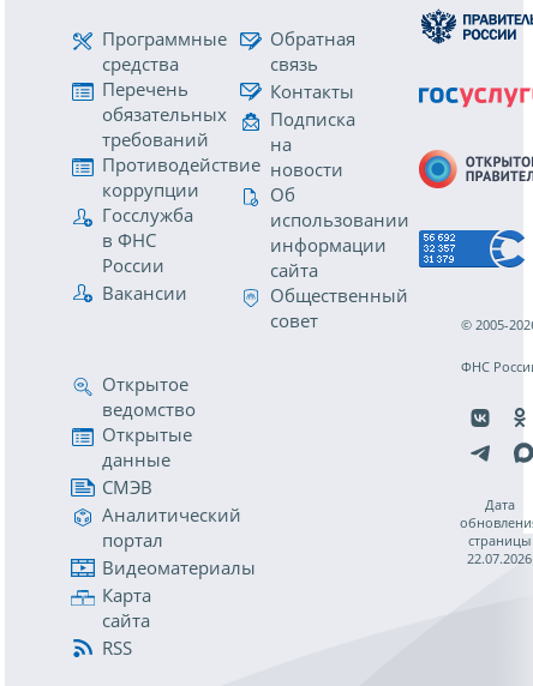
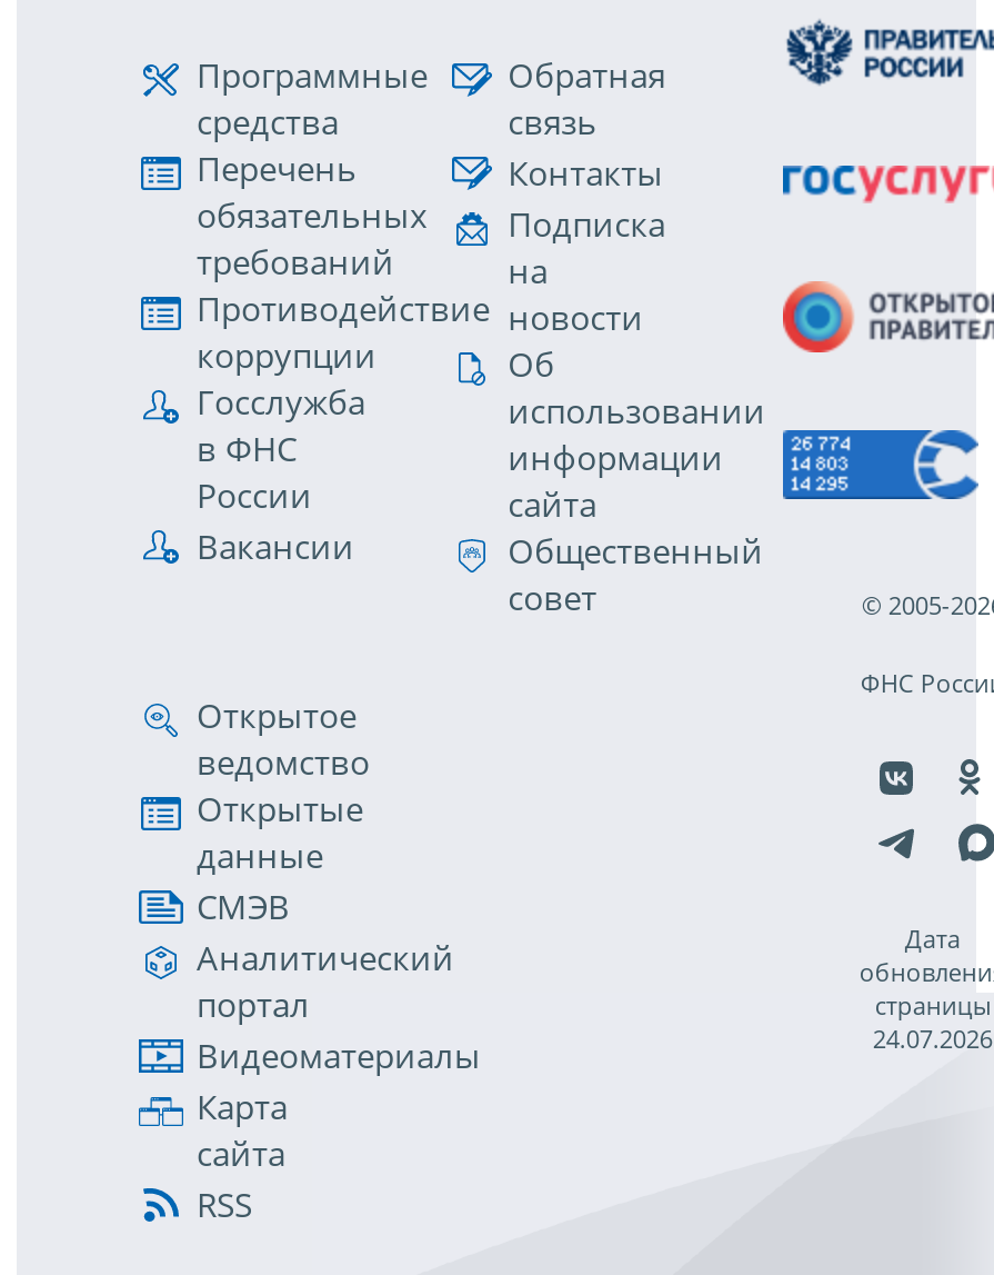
- 22.07.2026
+ 24.07.2026
